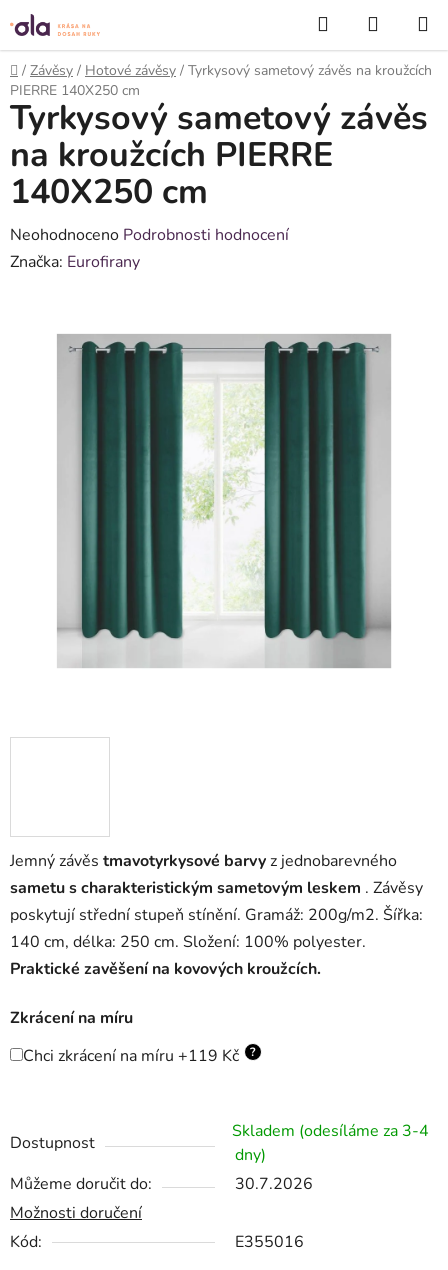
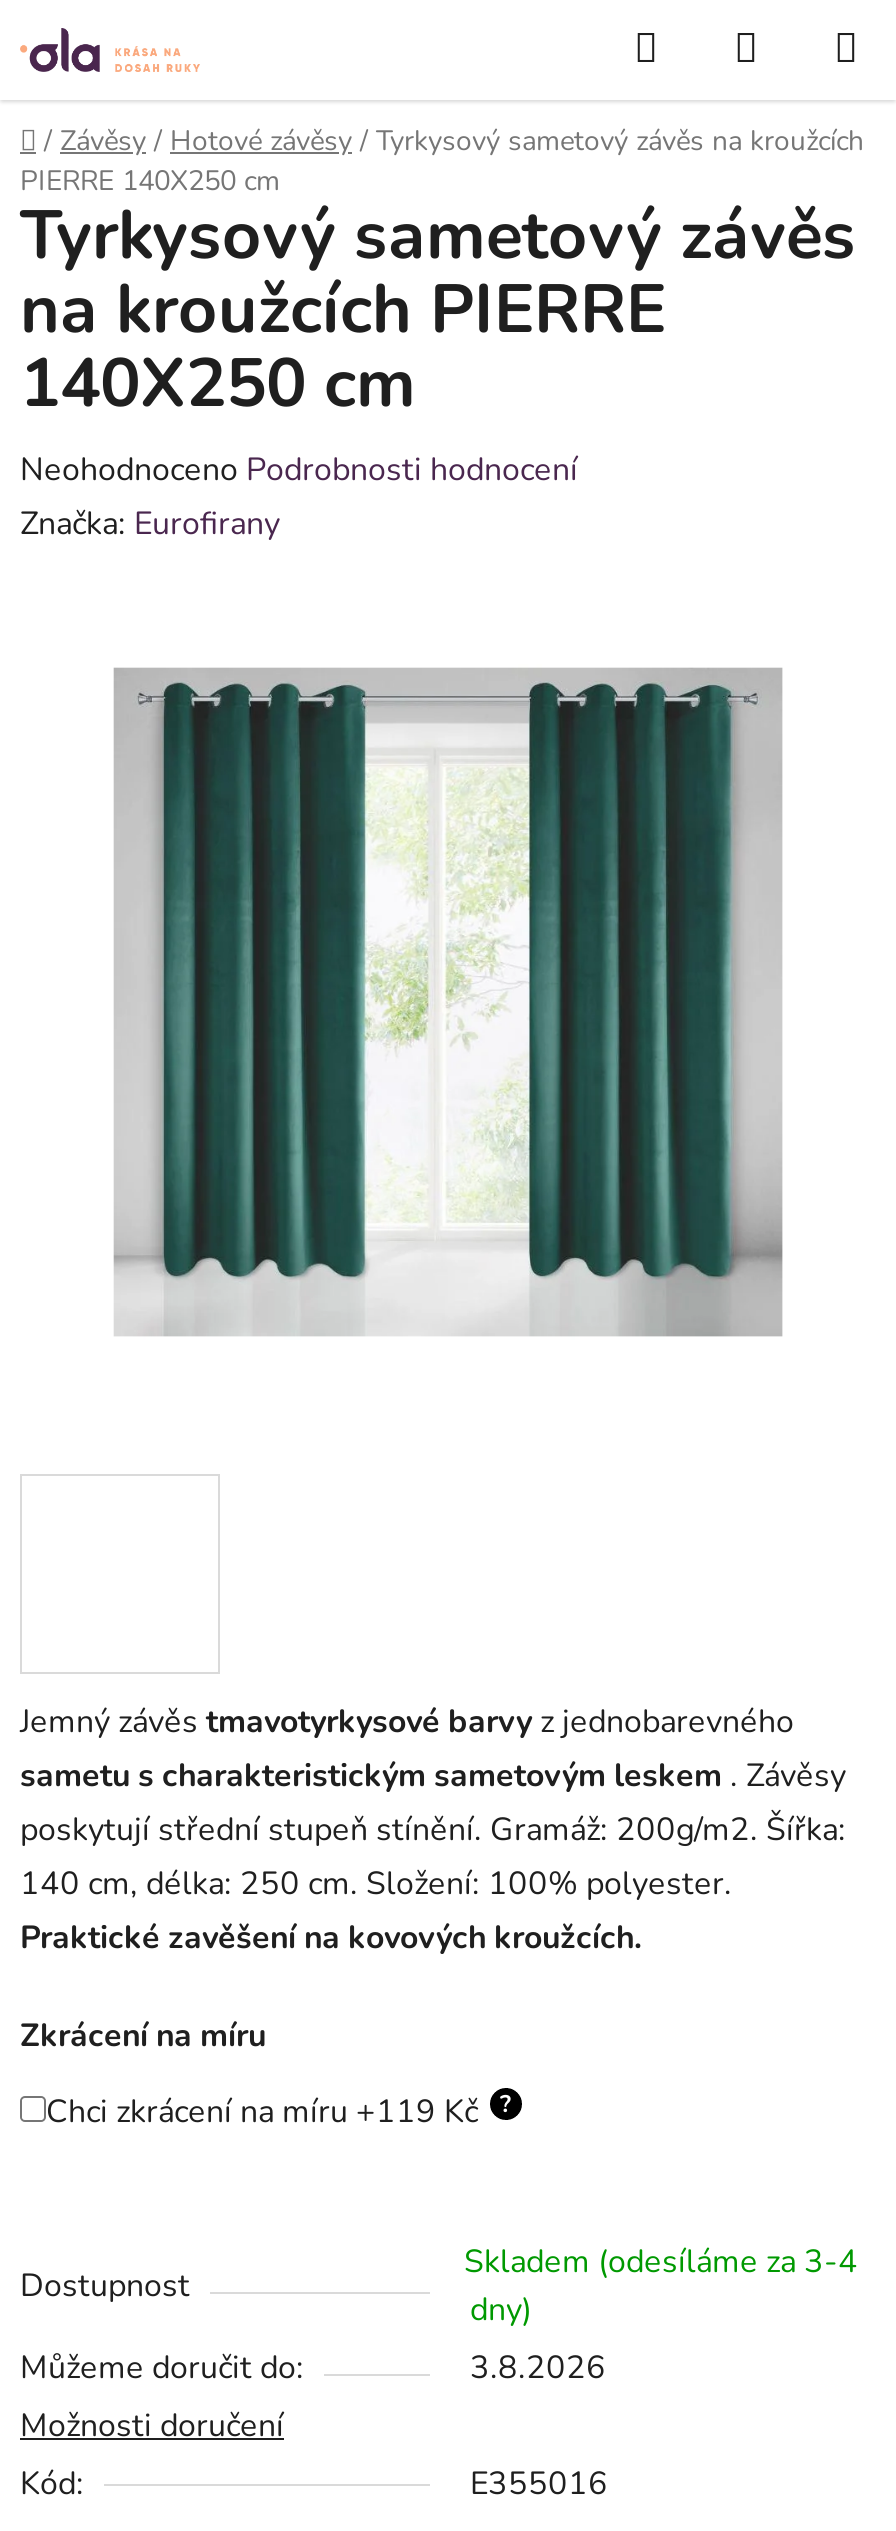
- 30.7.2026
+ 3.8.2026
